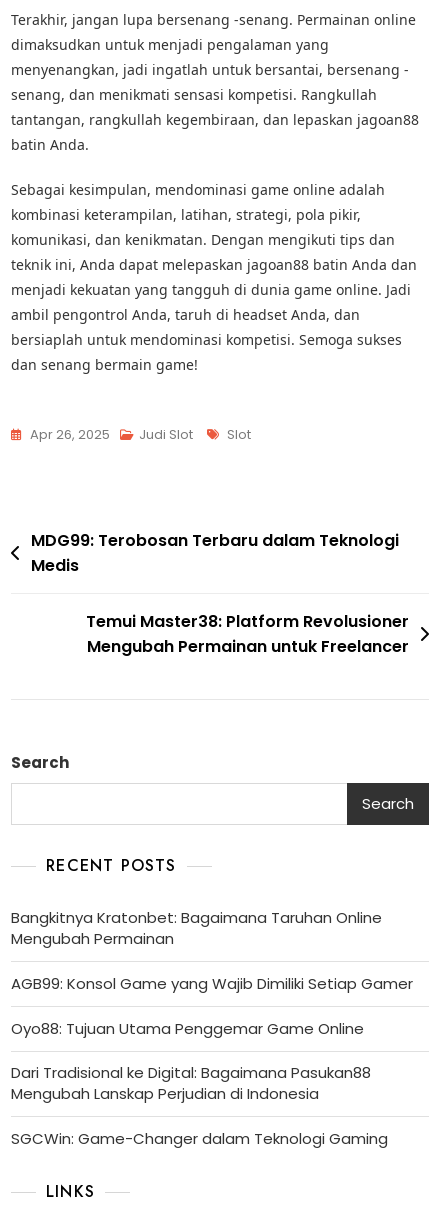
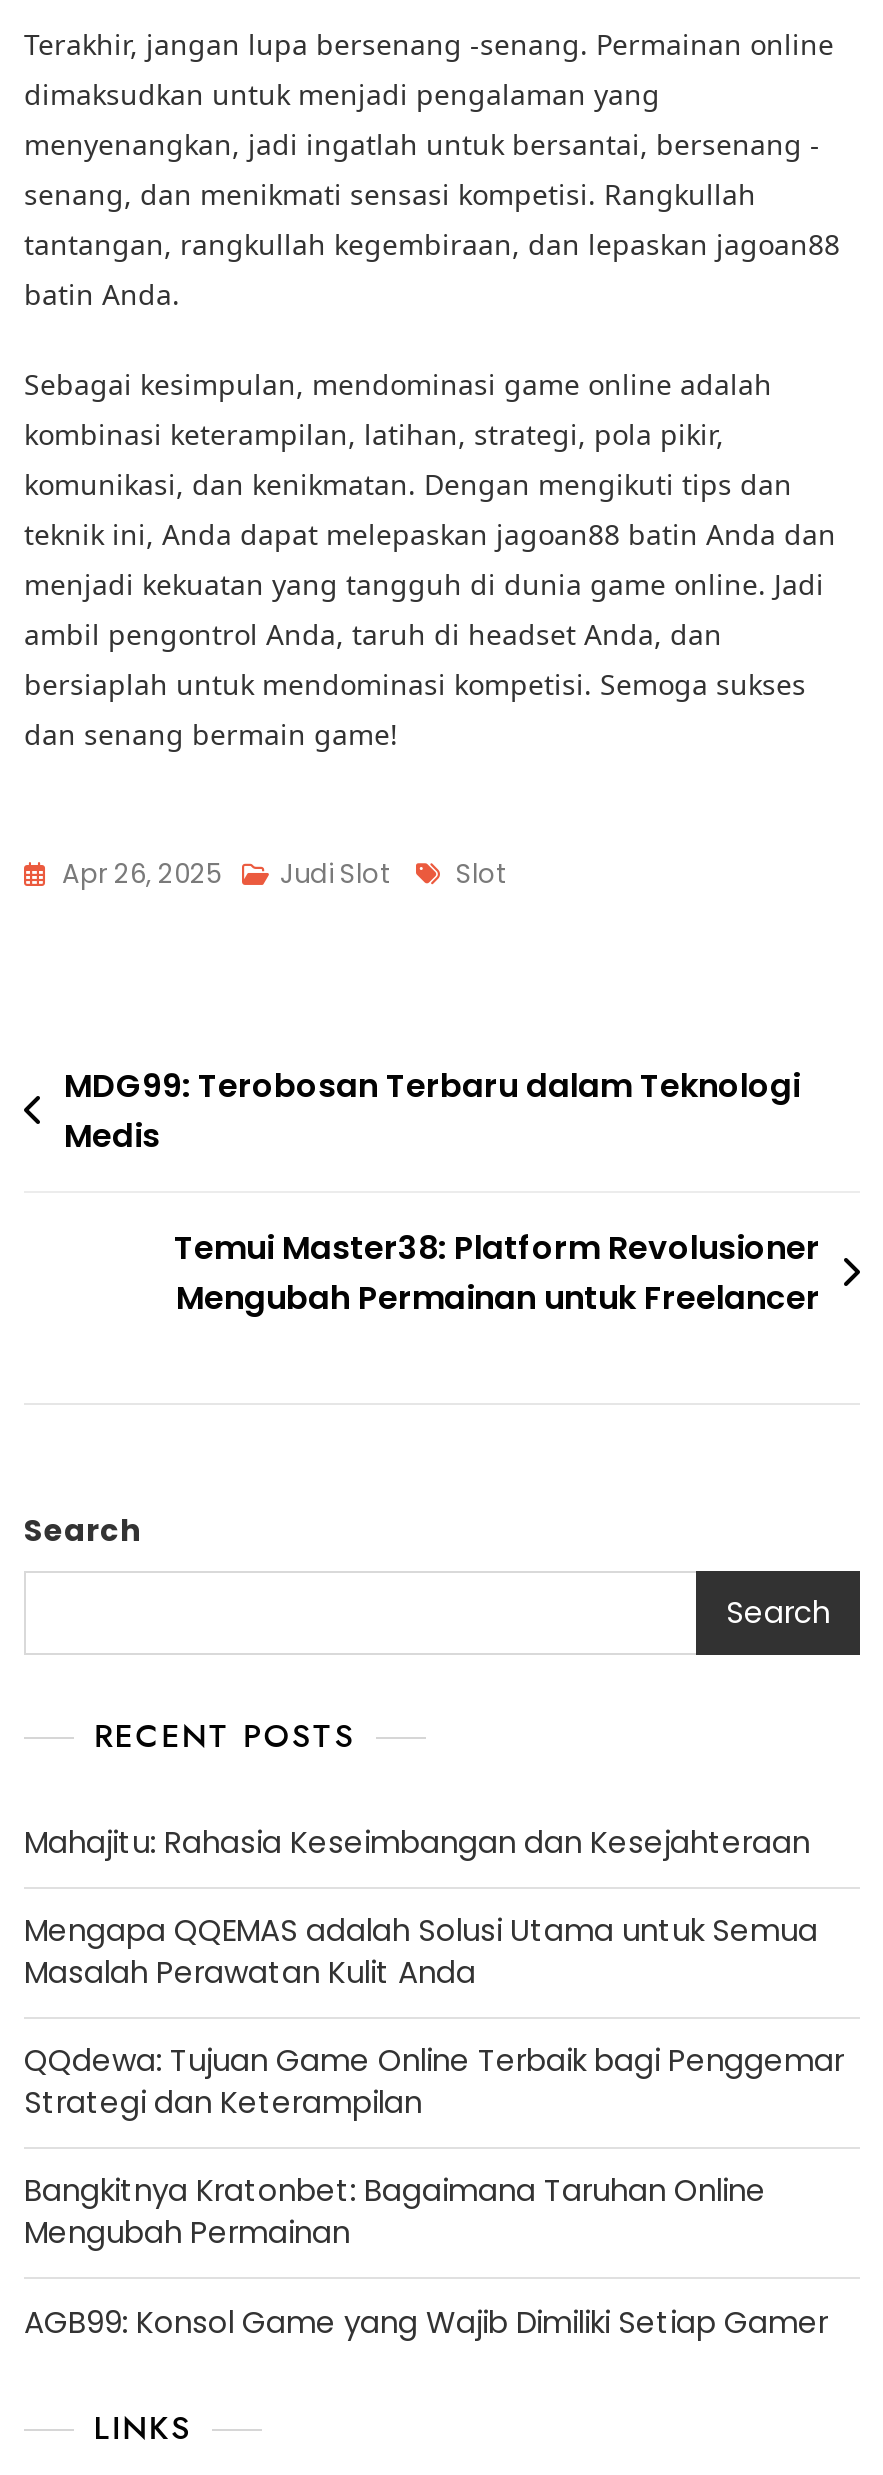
+ Mahajitu: Rahasia Keseimbangan dan Kesejahteraan
+ Mengapa QQEMAS adalah Solusi Utama untuk Semua
+ Masalah Perawatan Kulit Anda
+ QQdewa: Tujuan Game Online Terbaik bagi Penggemar
+ Strategi dan Keterampilan

moved down: Bangkitnya Kratonbet: Bagaimana Taruhan Online | Mengubah Permainan | AGB99: Konsol Game yang Wajib Dimiliki Setiap Gamer

- Oyo88: Tujuan Utama Penggemar Game Online
- Dari Tradisional ke Digital: Bagaimana Pasukan88
- Mengubah Lanskap Perjudian di Indonesia
- SGCWin: Game-Changer dalam Teknologi Gaming
